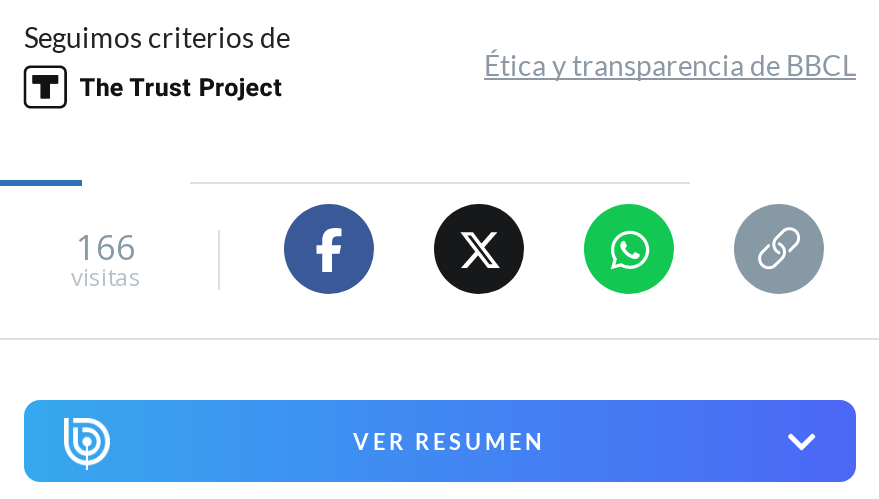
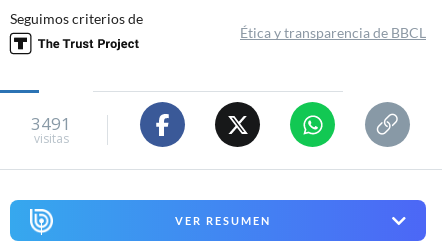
- 166
+ 3491
